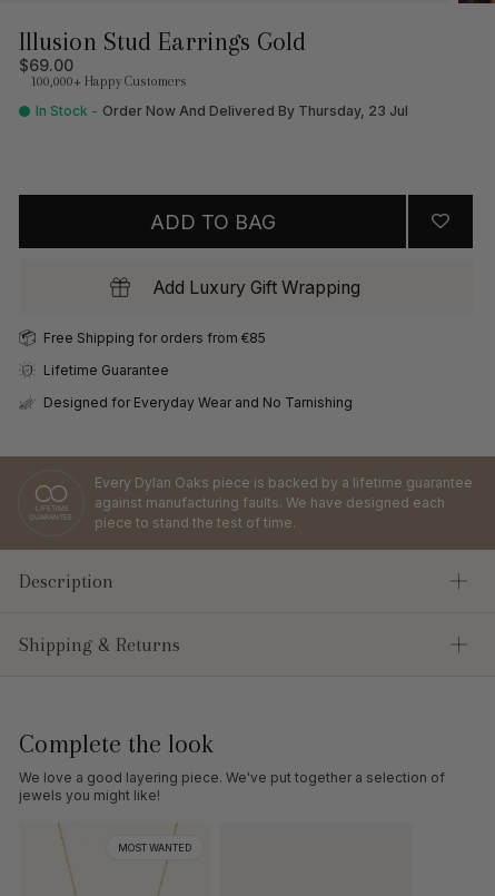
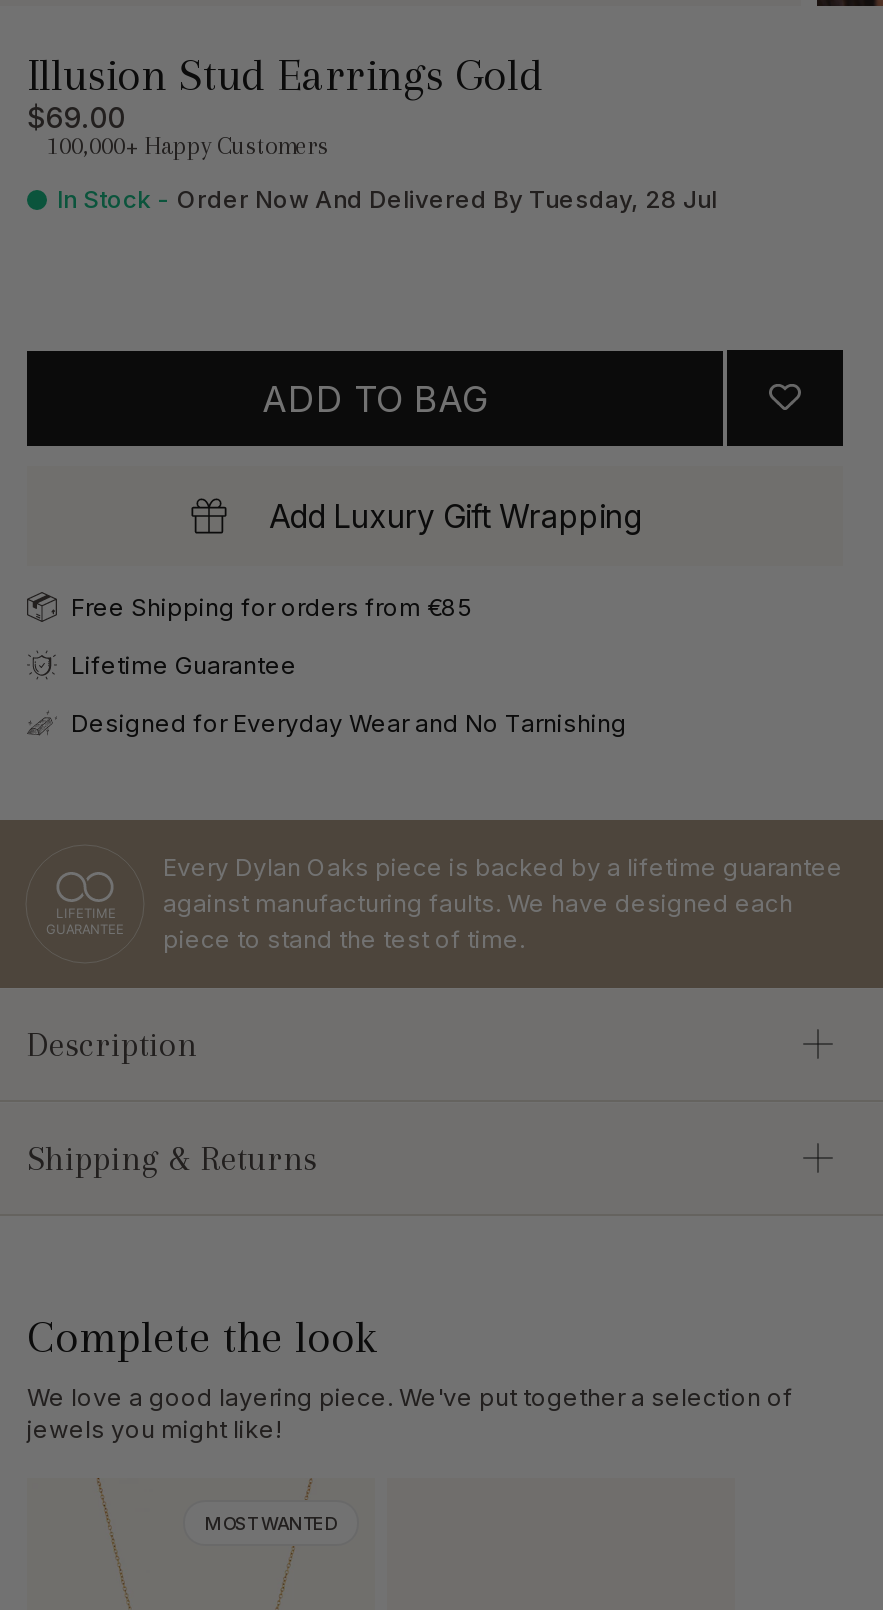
- In Stock - Order Now And Delivered By Thursday, 23 Jul
+ In Stock - Order Now And Delivered By Tuesday, 28 Jul
